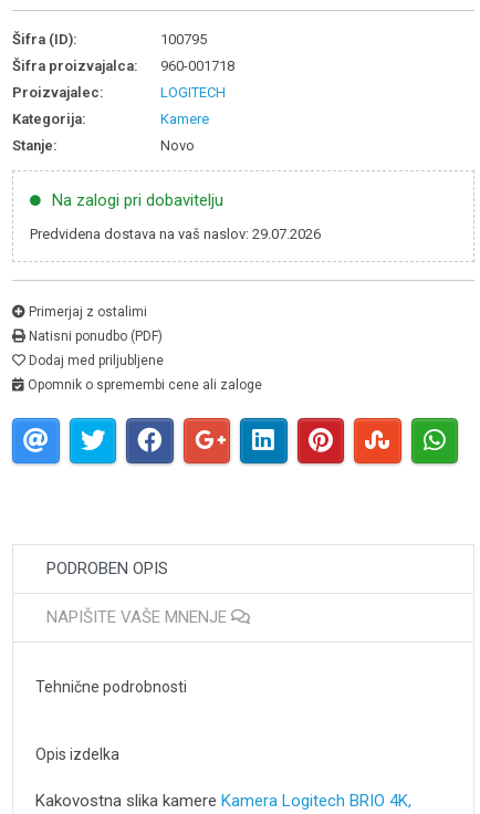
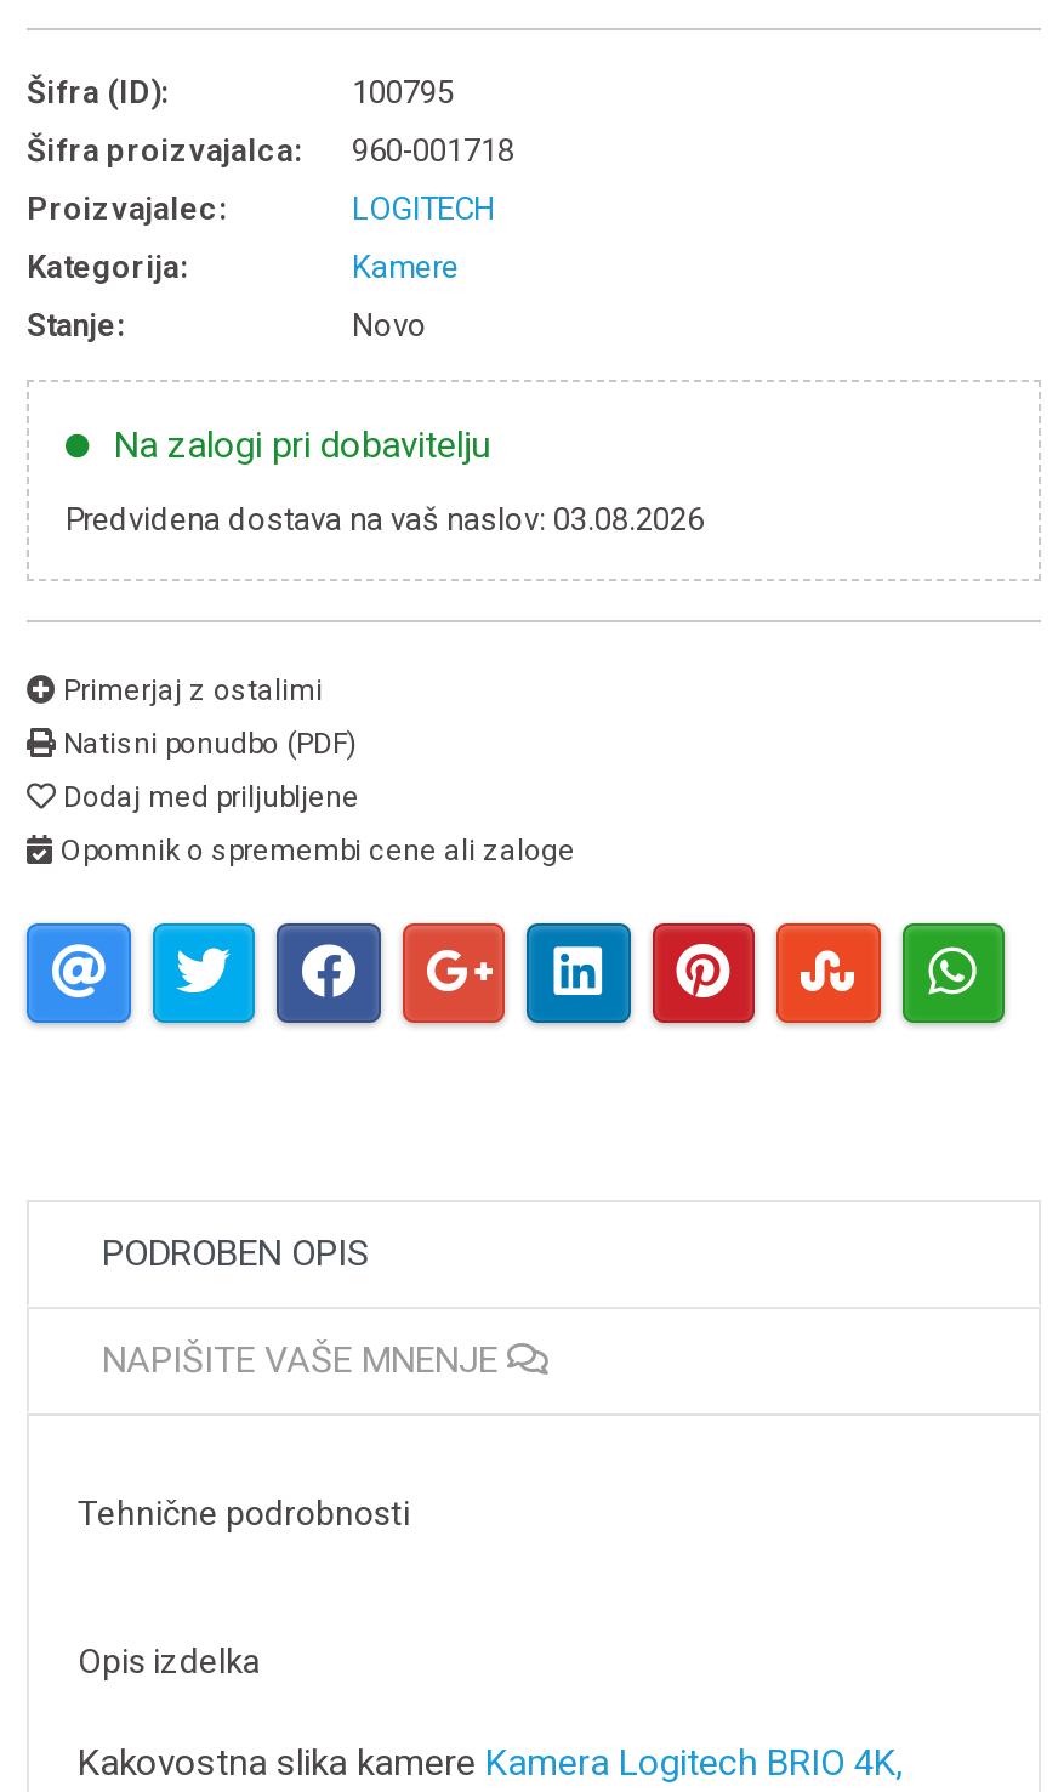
- Predvidena dostava na vaš naslov: 29.07.2026
+ Predvidena dostava na vaš naslov: 03.08.2026
